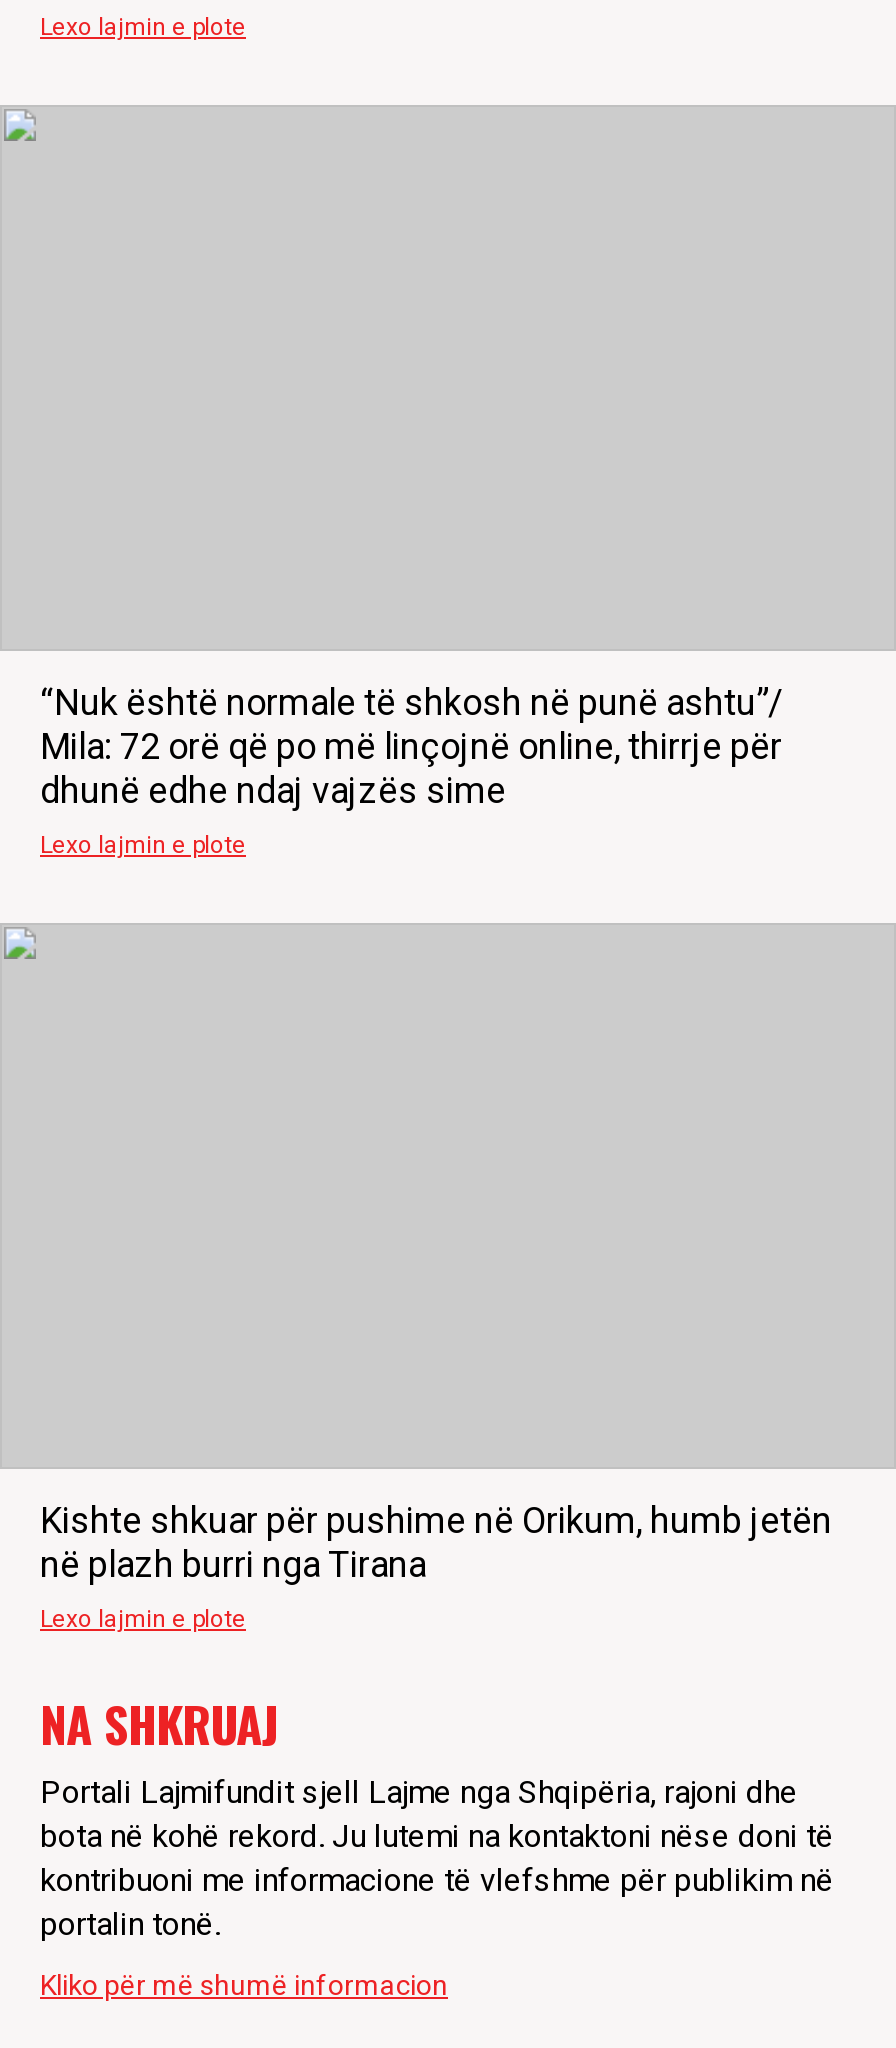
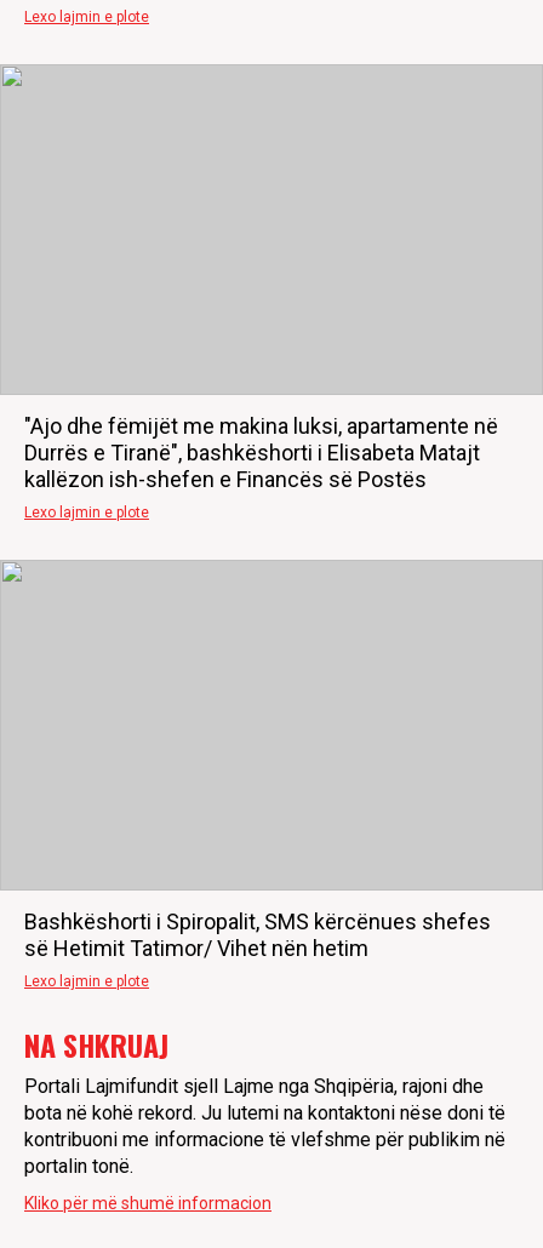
- “Nuk është normale të shkosh në punë ashtu”/
- Mila: 72 orë që po më linçojnë online, thirrje për
- dhunë edhe ndaj vajzës sime
+ "Ajo dhe fëmijët me makina luksi, apartamente në
+ Durrës e Tiranë", bashkëshorti i Elisabeta Matajt
+ kallëzon ish-shefen e Financës së Postës

- Kishte shkuar për pushime në Orikum, humb jetën
- në plazh burri nga Tirana
+ Bashkëshorti i Spiropalit, SMS kërcënues shefes
+ së Hetimit Tatimor/ Vihet nën hetim
